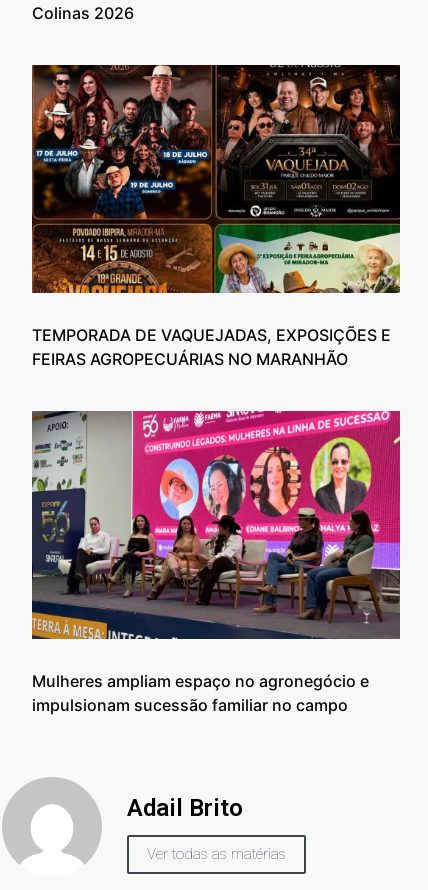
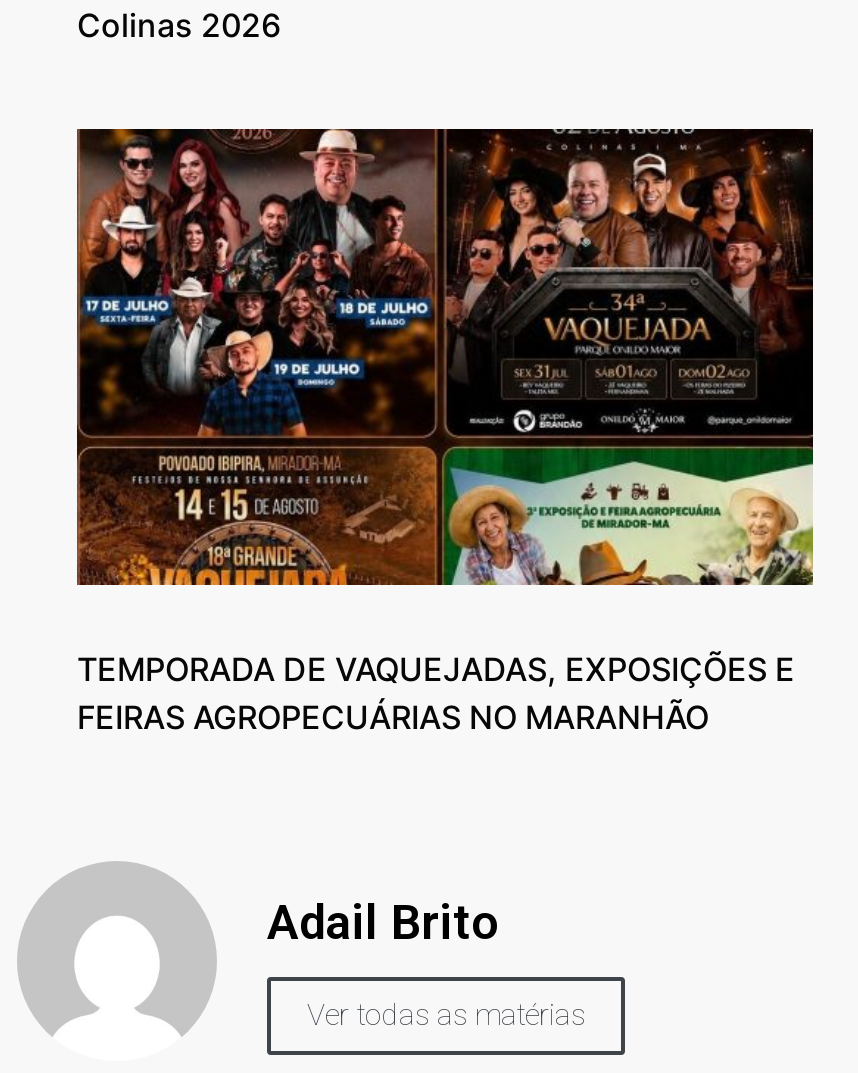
- [image]
- Mulheres ampliam espaço no agronegócio e
- impulsionam sucessão familiar no campo
